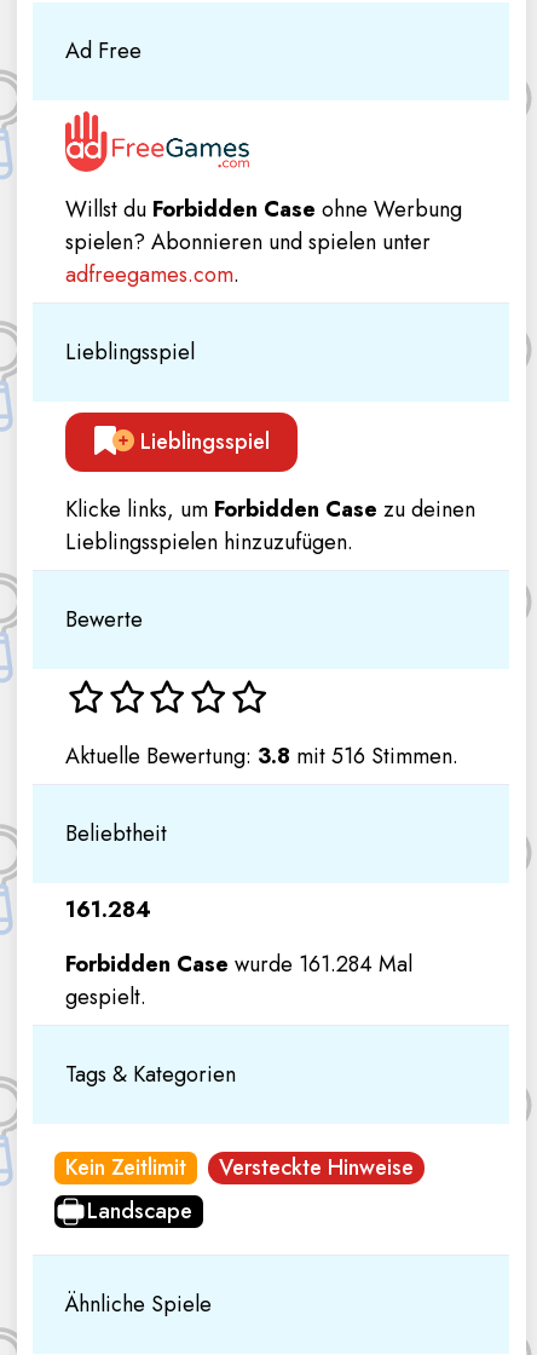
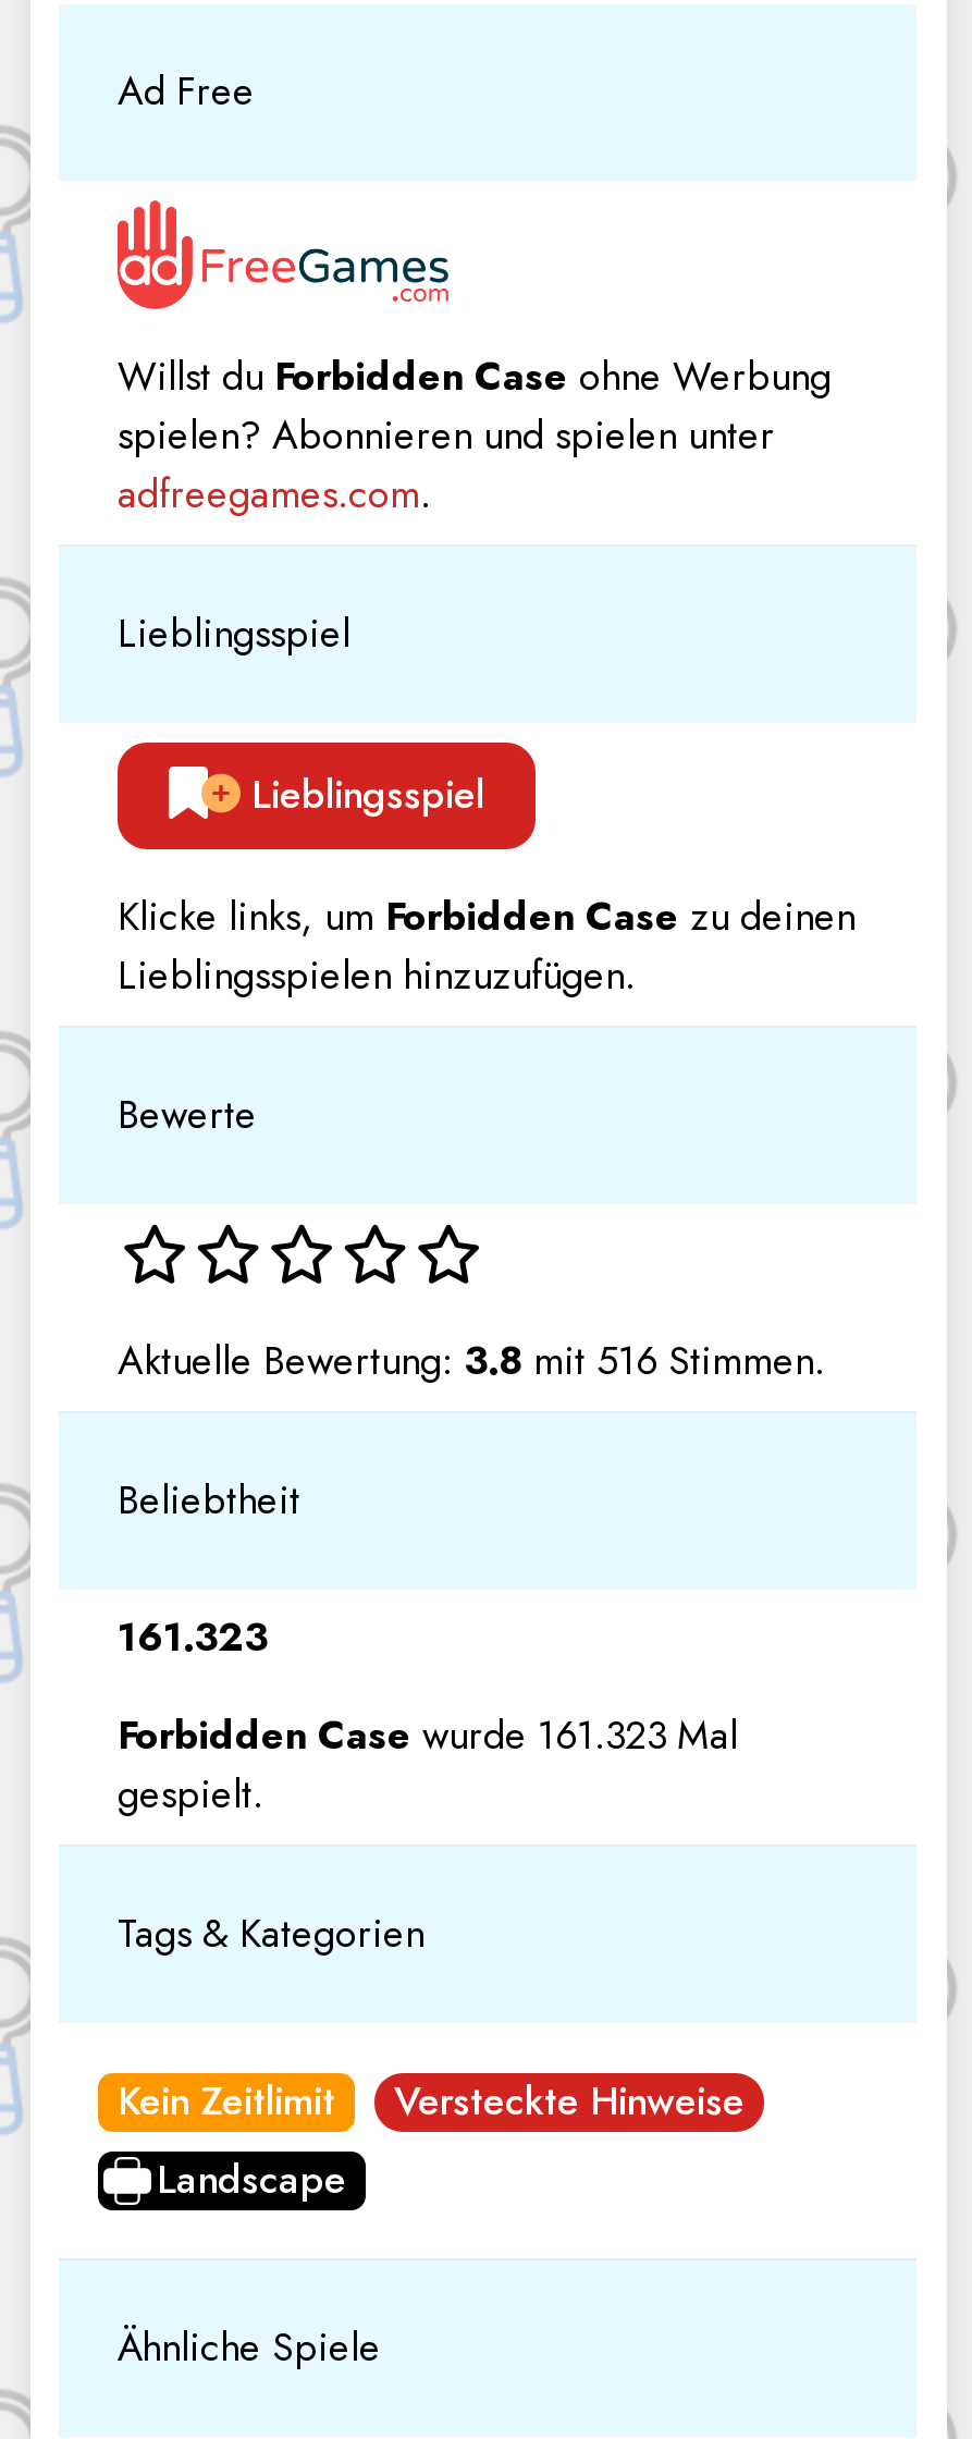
- 161.284
+ 161.323

- Forbidden Case wurde 161.284 Mal
+ Forbidden Case wurde 161.323 Mal
